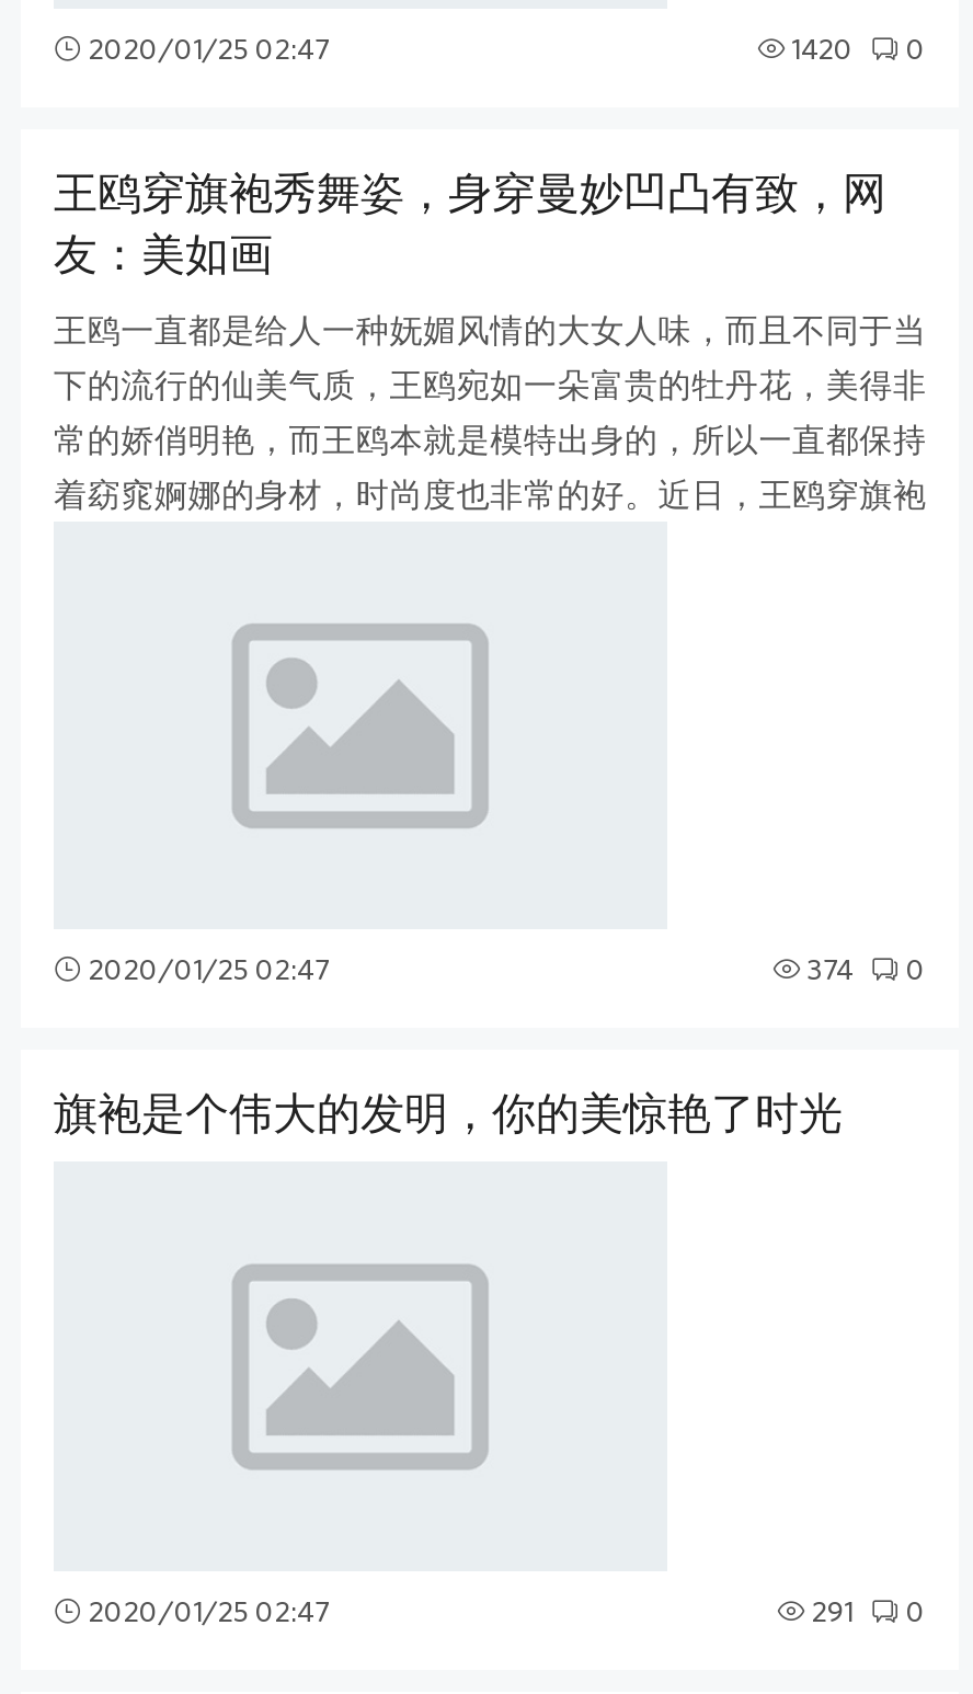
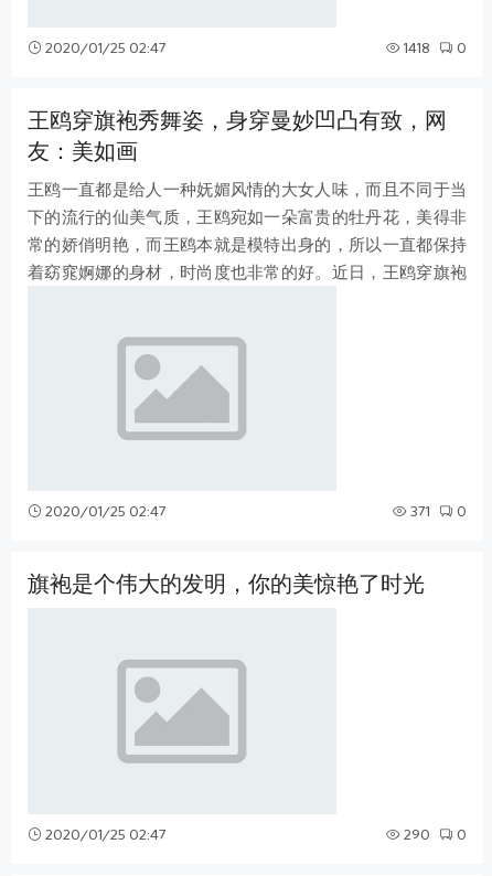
- 1420 0
+ 1418 0

- 374 0
+ 371 0

- 291 0
+ 290 0
